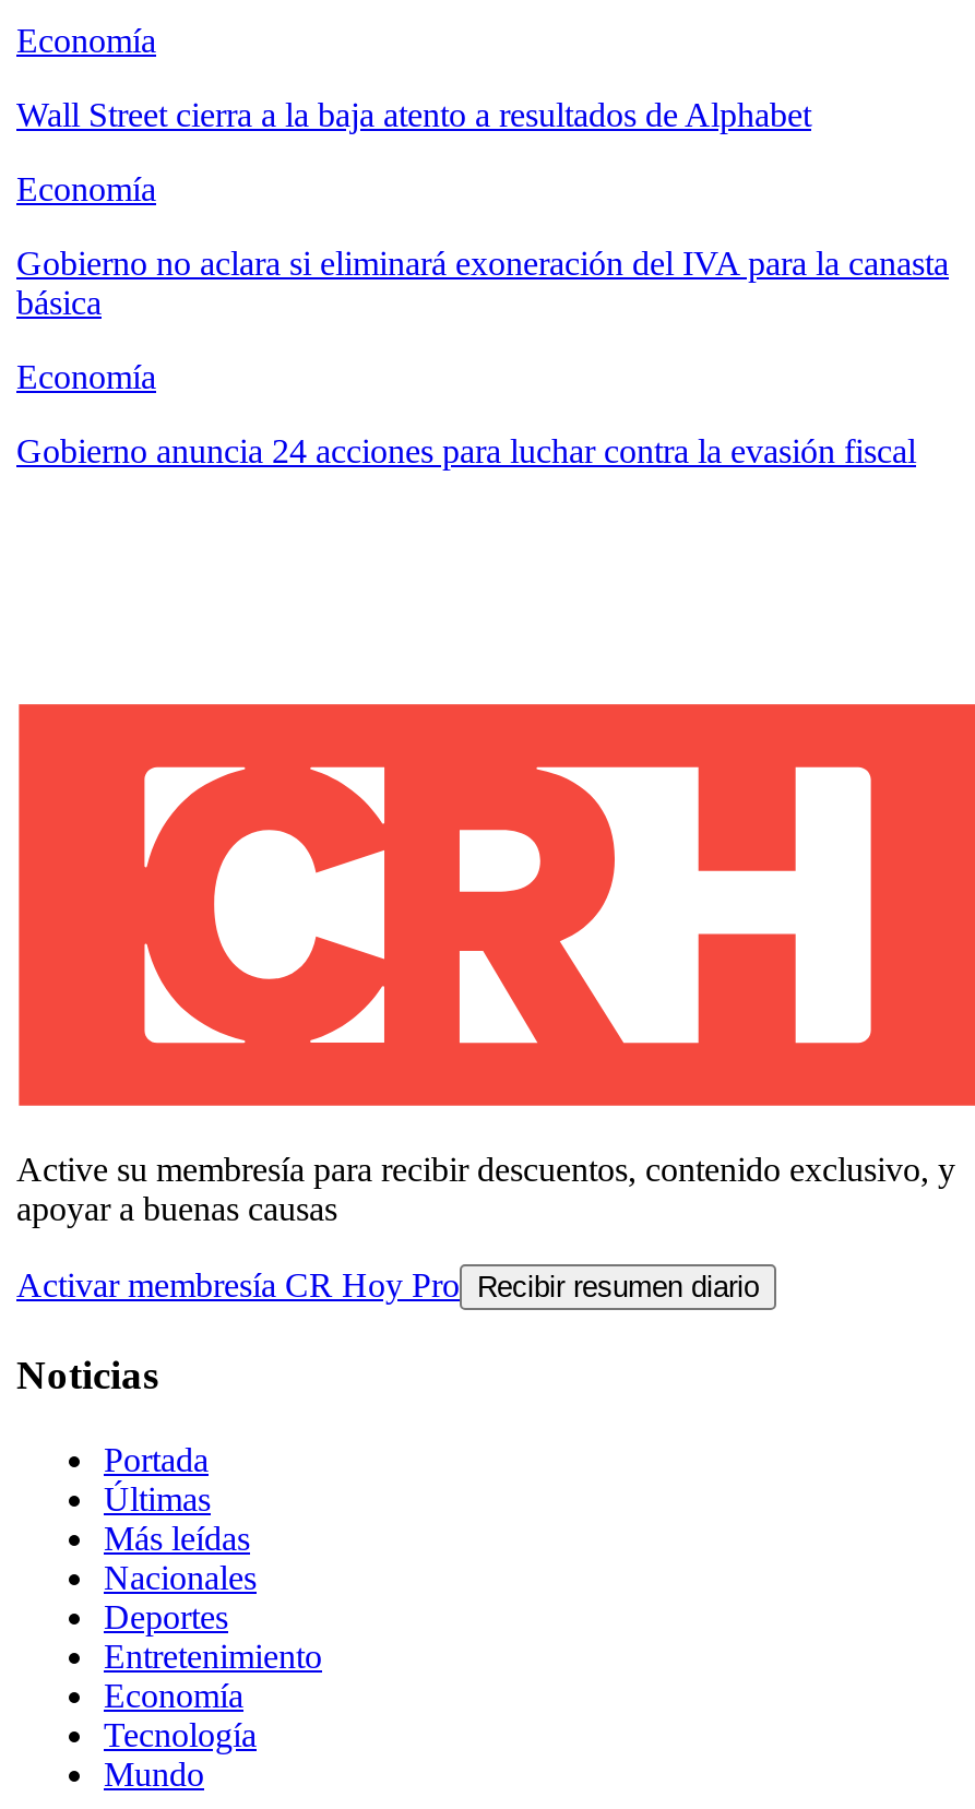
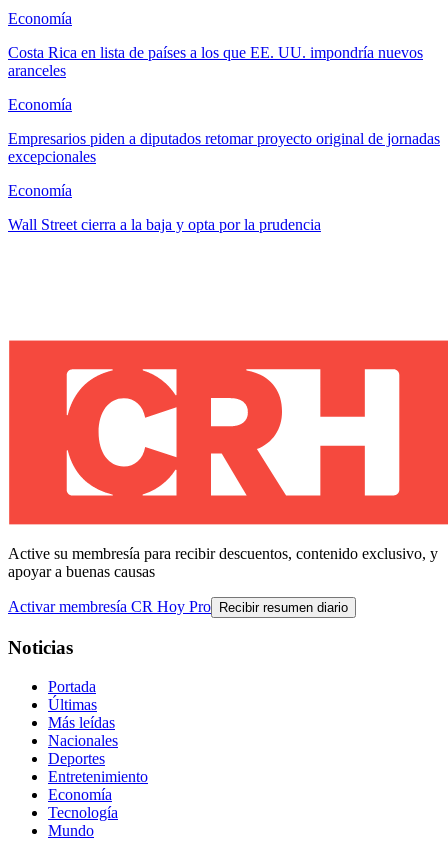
- Wall Street cierra a la baja atento a resultados de Alphabet
+ Costa Rica en lista de países a los que EE. UU. impondría nuevos
+ aranceles

- Gobierno no aclara si eliminará exoneración del IVA para la canasta
- básica
+ Empresarios piden a diputados retomar proyecto original de jornadas
+ excepcionales

- Gobierno anuncia 24 acciones para luchar contra la evasión fiscal
+ Wall Street cierra a la baja y opta por la prudencia
